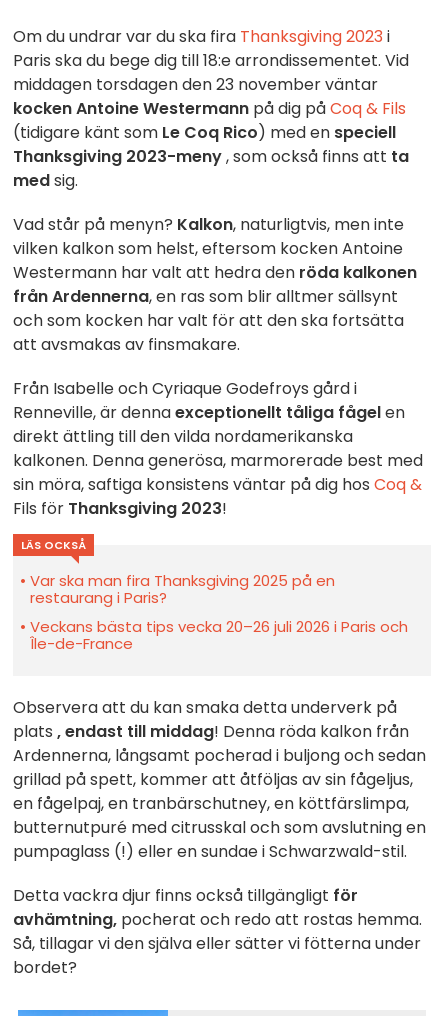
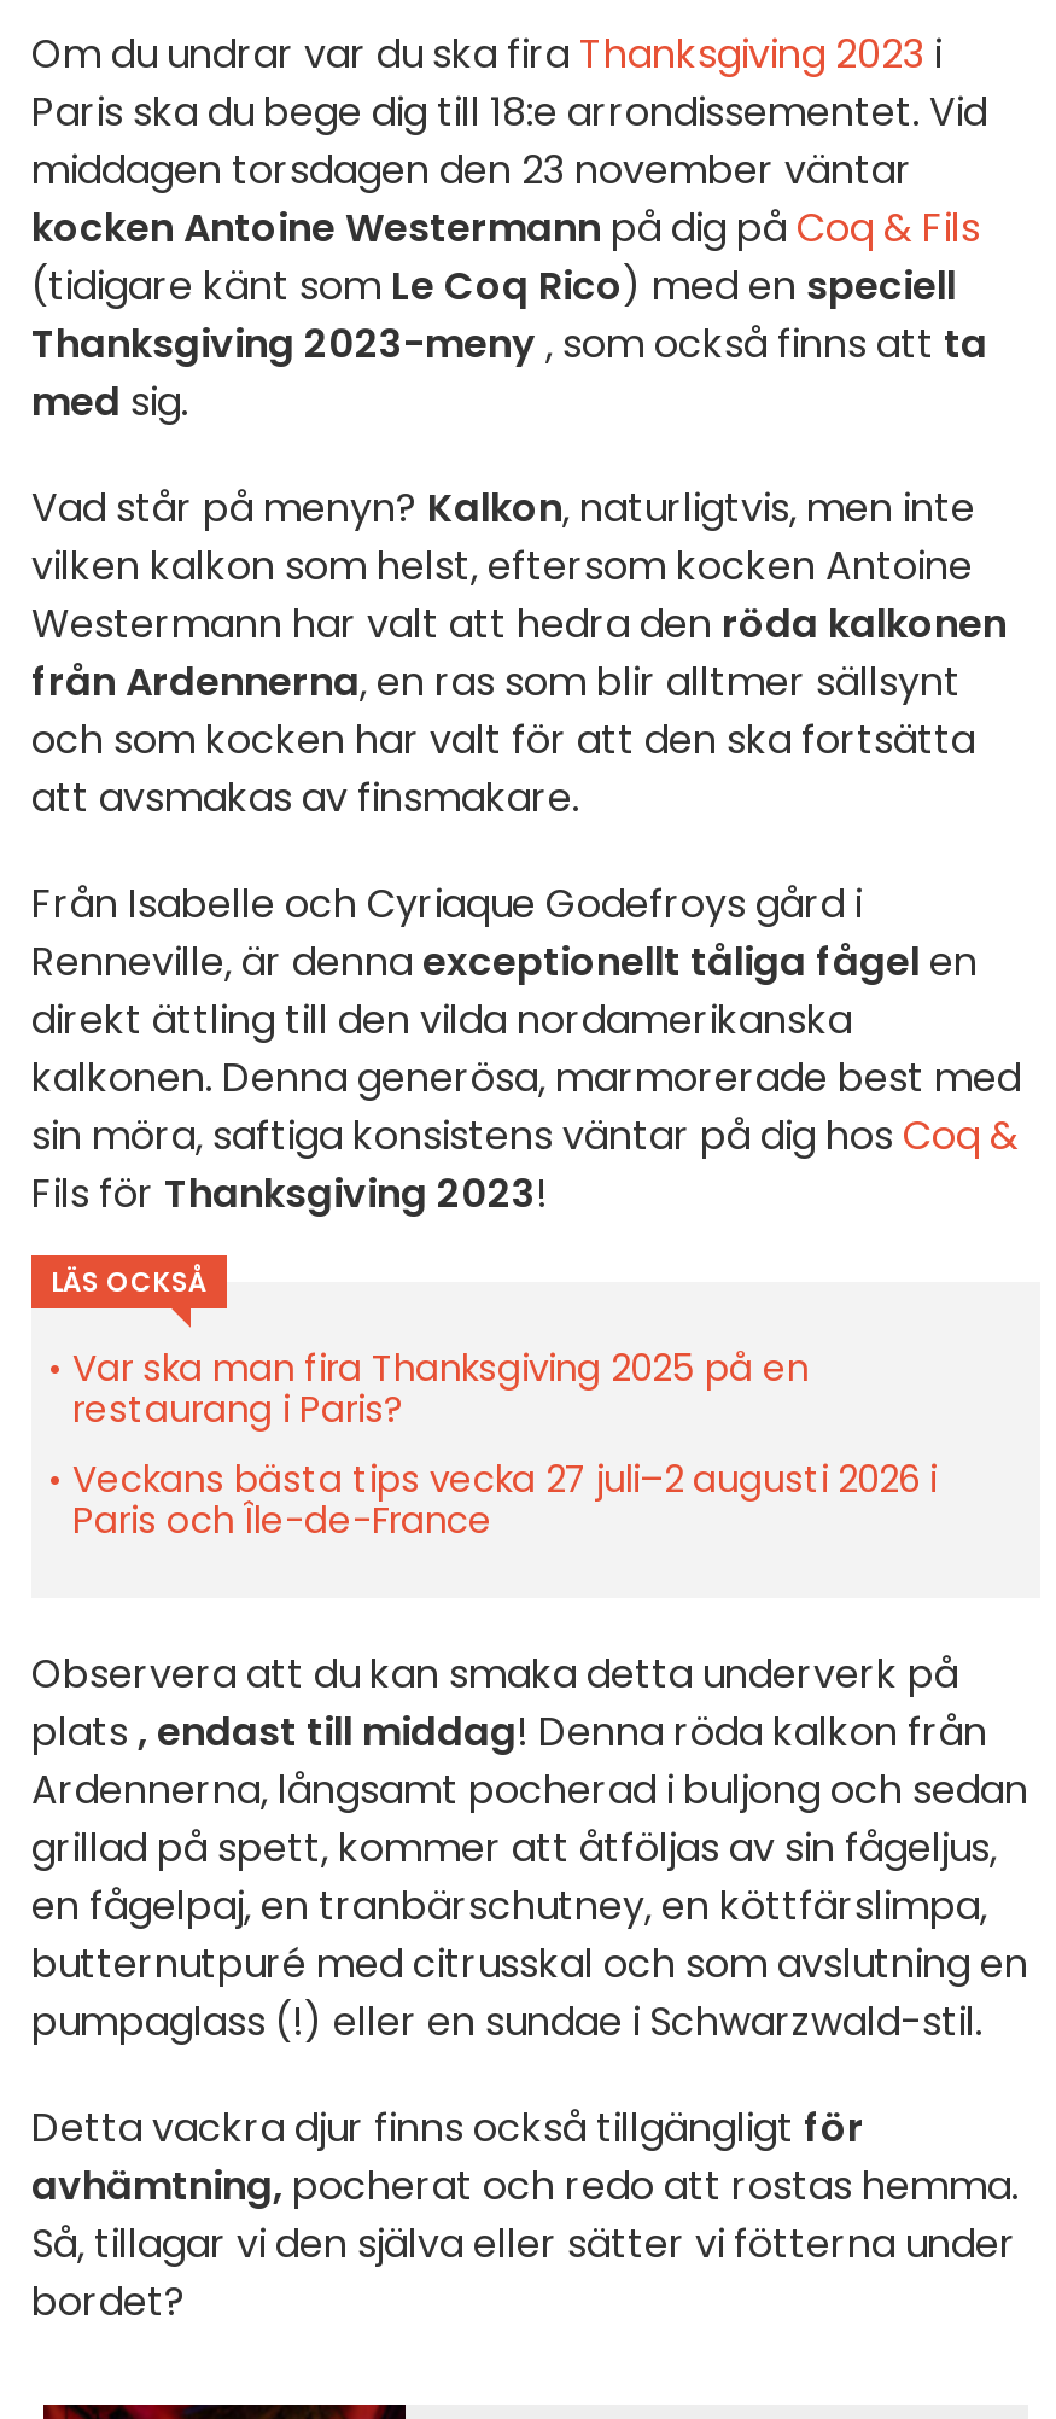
- Veckans bästa tips vecka 20–26 juli 2026 i Paris och
- Île-de-France
+ Veckans bästa tips vecka 27 juli–2 augusti 2026 i
+ Paris och Île-de-France
